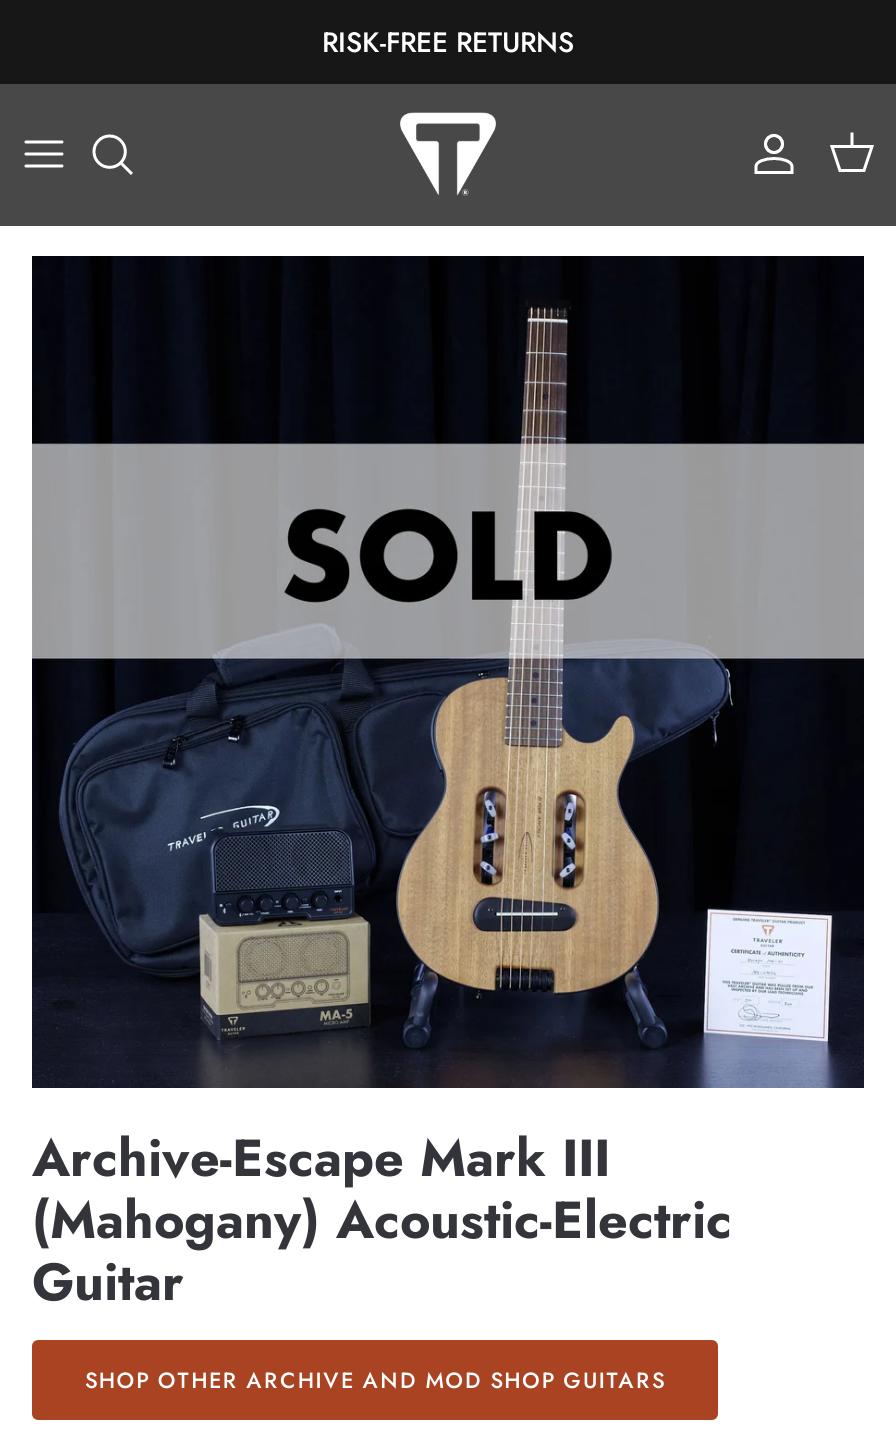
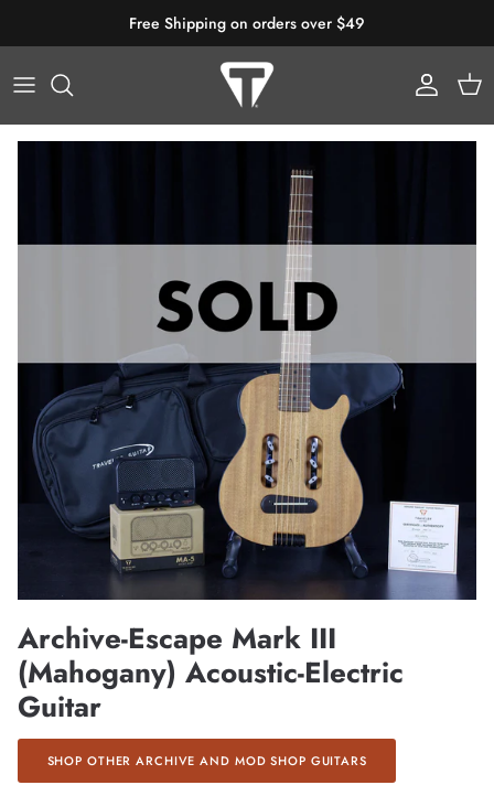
- RISK-FREE RETURNS
+ Free Shipping on orders over $49
